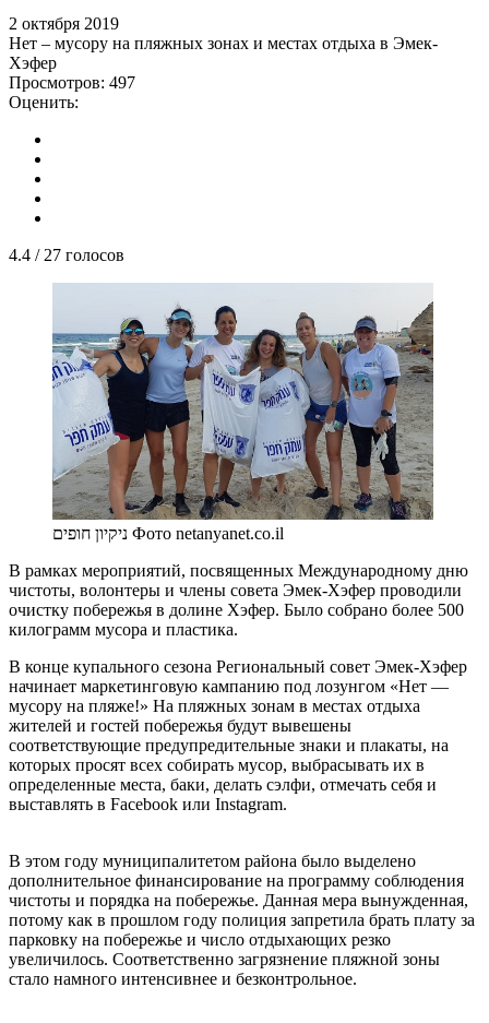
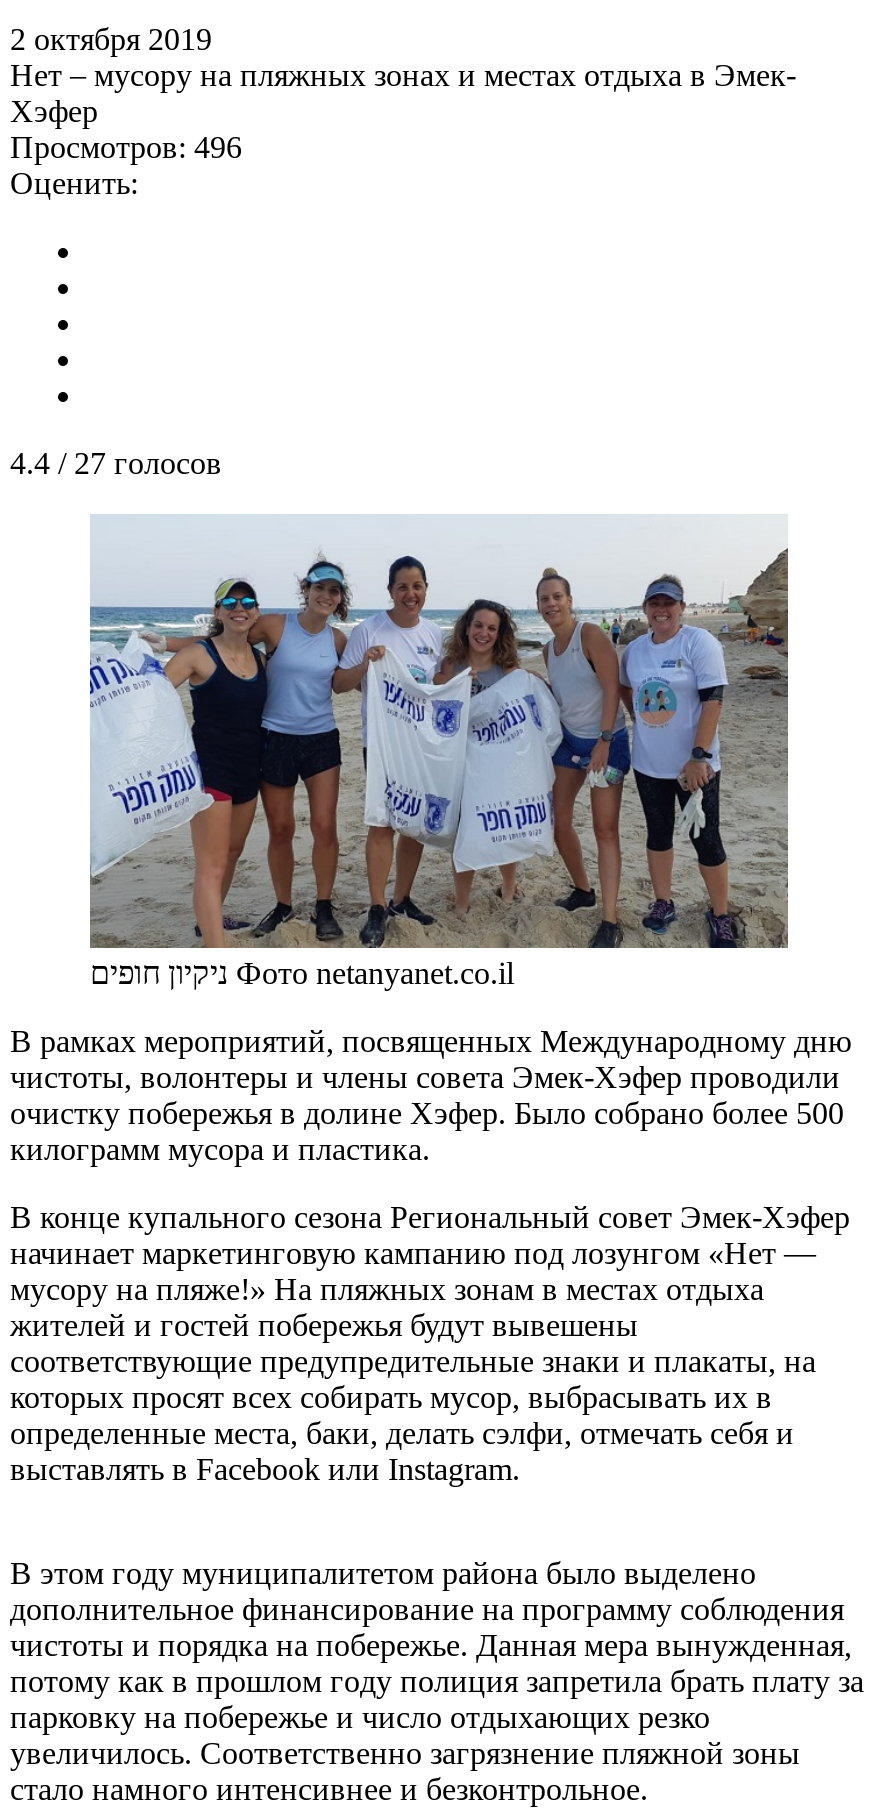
- Просмотров: 497
+ Просмотров: 496
